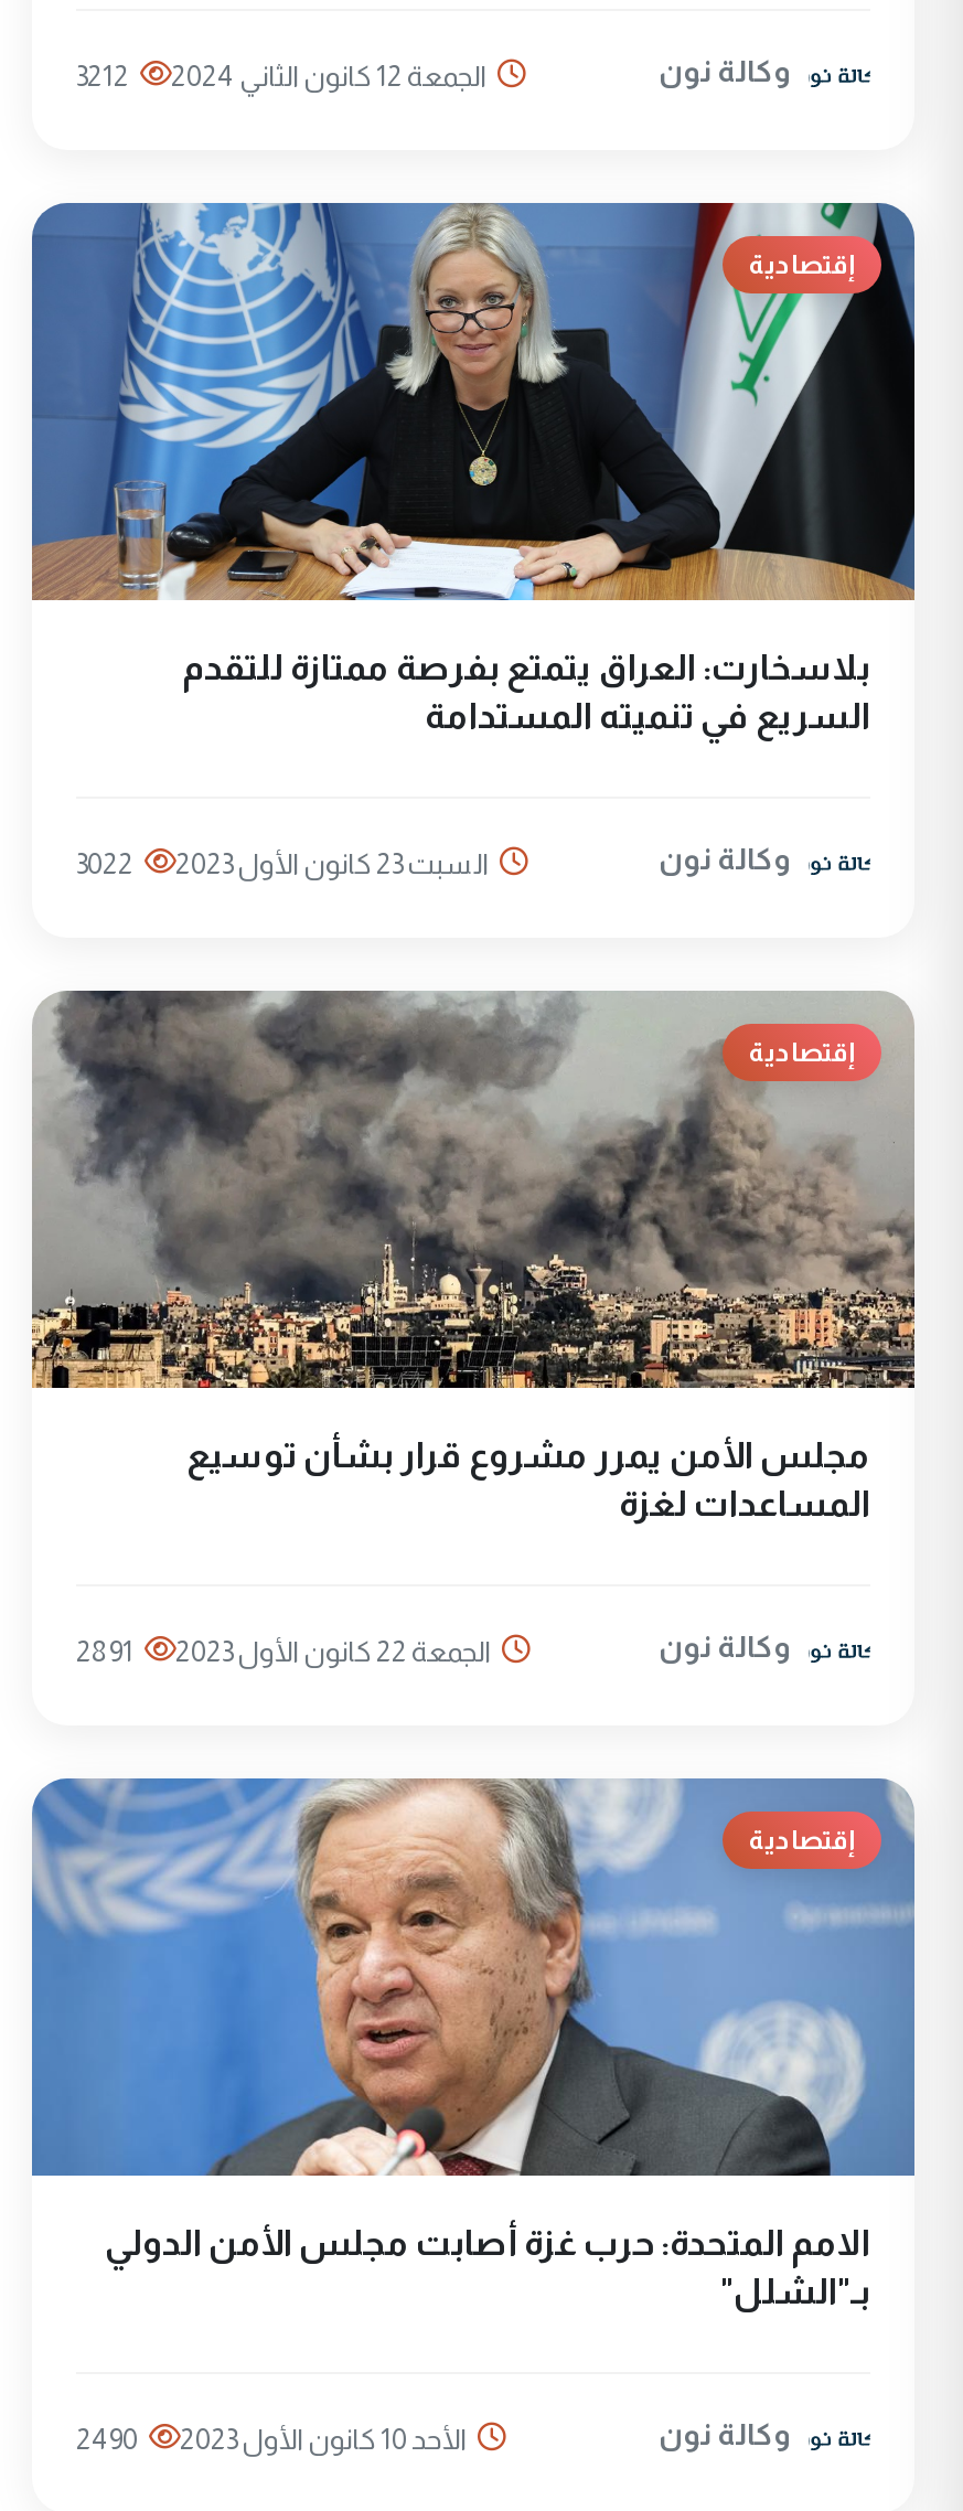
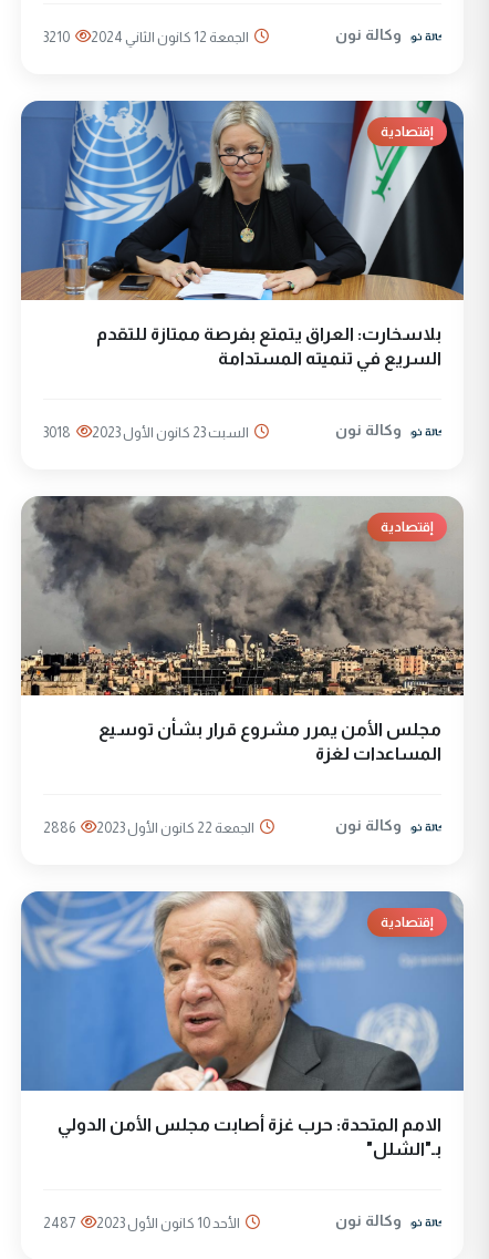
- 3212
+ 3210

- 3022
+ 3018

- 2891
+ 2886

- 2490
+ 2487
